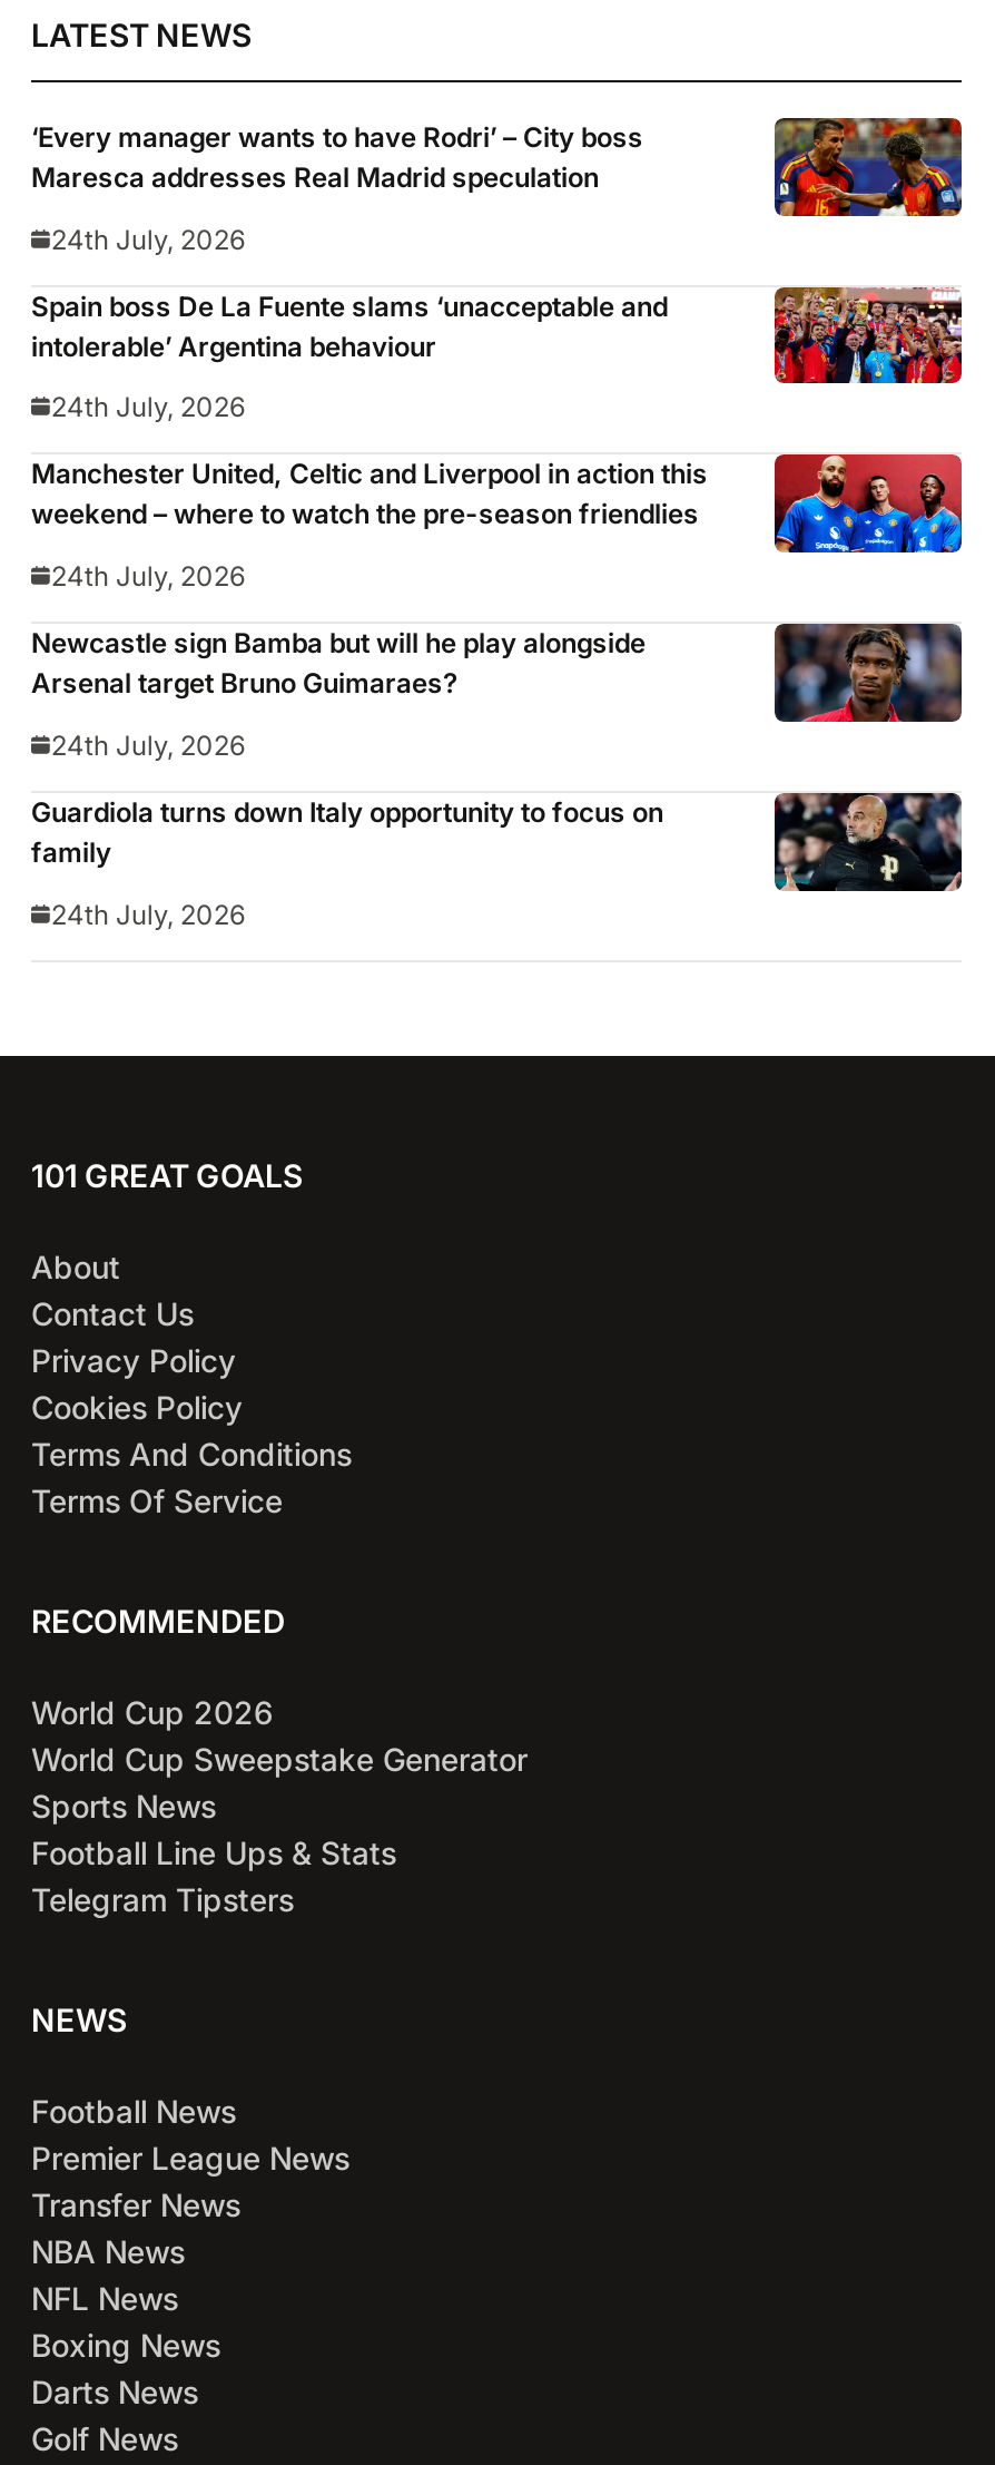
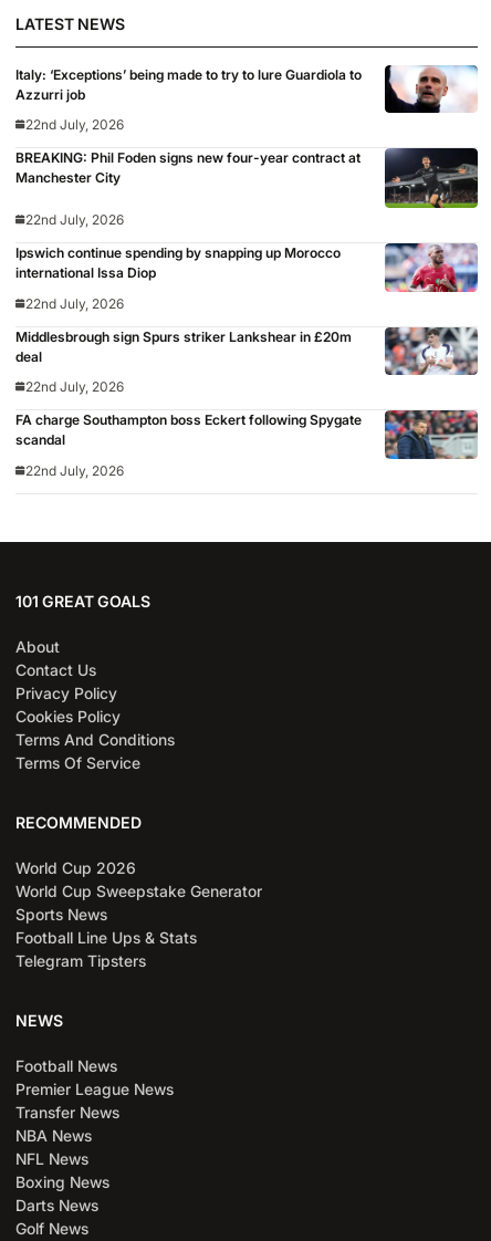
- ‘Every manager wants to have Rodri’ – City boss
- Maresca addresses Real Madrid speculation
+ Italy: ‘Exceptions’ being made to try to lure Guardiola to
+ Azzurri job

- [image]
+ [image]

- 24th July, 2026
+ 22nd July, 2026

- Spain boss De La Fuente slams ‘unacceptable and
- intolerable’ Argentina behaviour
+ BREAKING: Phil Foden signs new four-year contract at
+ Manchester City

- [image]
+ [image]

- 24th July, 2026
+ 22nd July, 2026

- [image]
- Manchester United, Celtic and Liverpool in action this
- weekend – where to watch the pre-season friendlies
+ [image]
+ Ipswich continue spending by snapping up Morocco
+ international Issa Diop

- 24th July, 2026
+ 22nd July, 2026

- Newcastle sign Bamba but will he play alongside
- Arsenal target Bruno Guimaraes?
+ Middlesbrough sign Spurs striker Lankshear in £20m
+ deal

- [image]
+ [image]

- 24th July, 2026
+ 22nd July, 2026

- Guardiola turns down Italy opportunity to focus on
- family
+ FA charge Southampton boss Eckert following Spygate
+ scandal

- [image]
+ [image]

- 24th July, 2026
+ 22nd July, 2026
